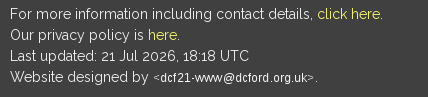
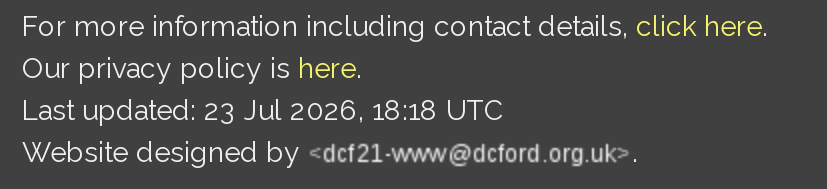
- Last updated: 21 Jul 2026, 18:18 UTC
+ Last updated: 23 Jul 2026, 18:18 UTC
